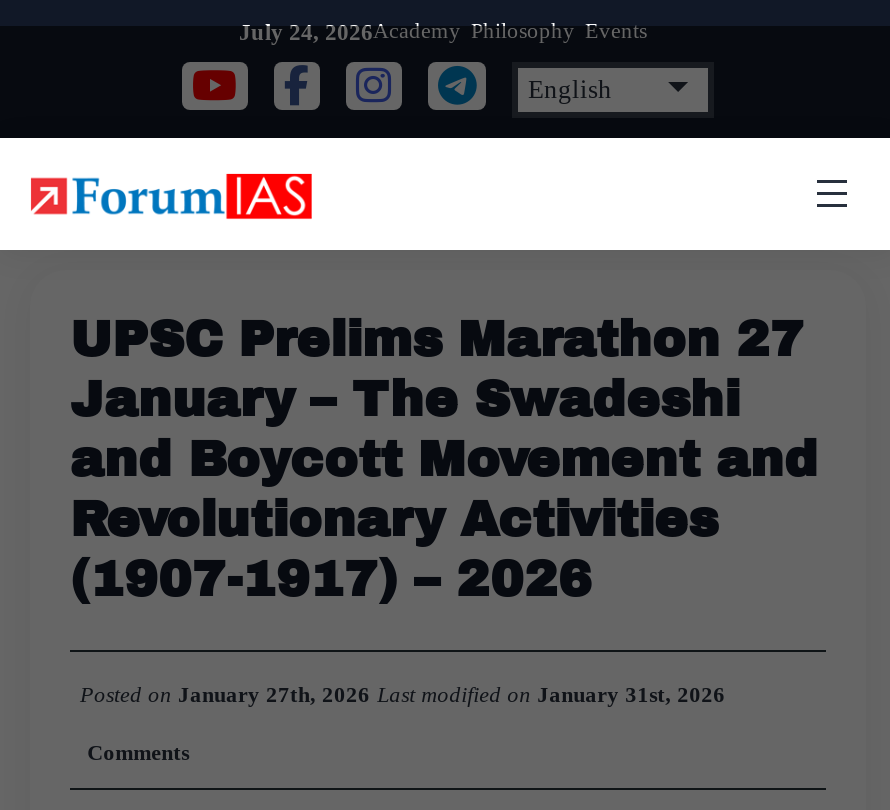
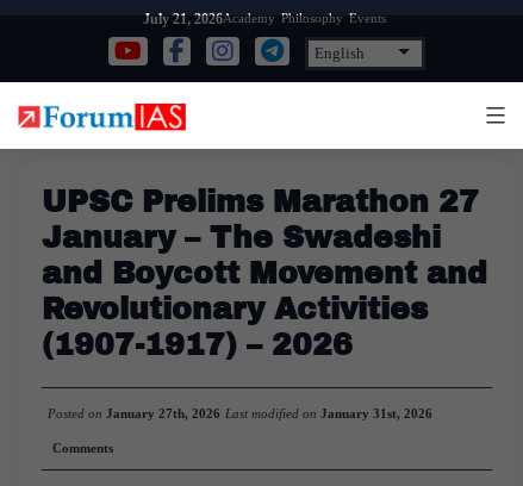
- July 24, 2026Academy Philosophy Events
+ July 21, 2026Academy Philosophy Events
